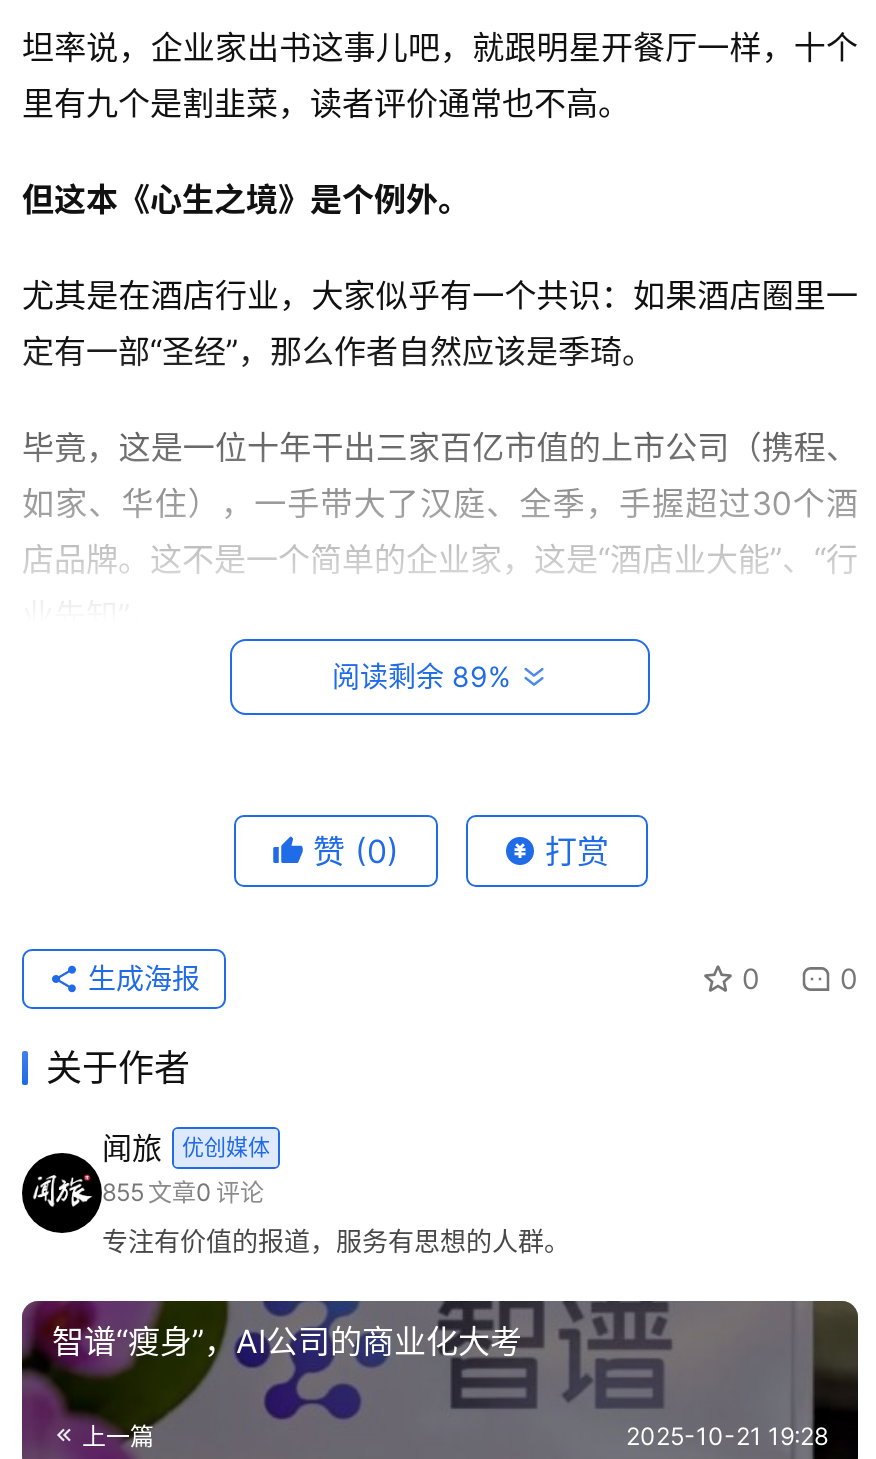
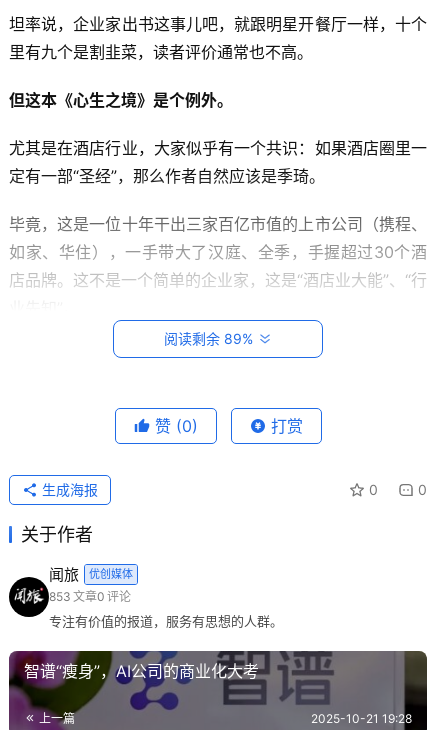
- 855 文章0 评论
+ 853 文章0 评论
